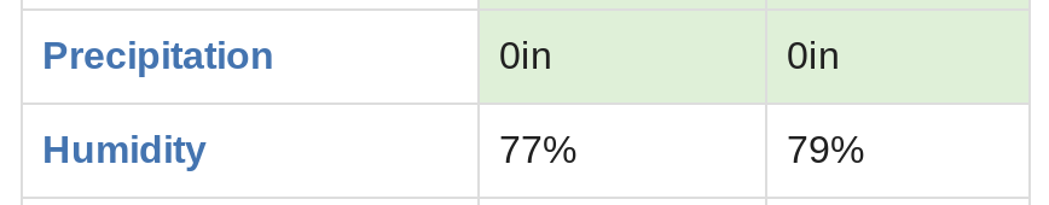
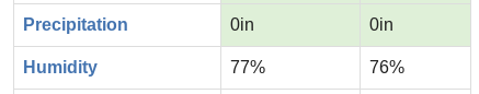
- 79%
+ 76%
